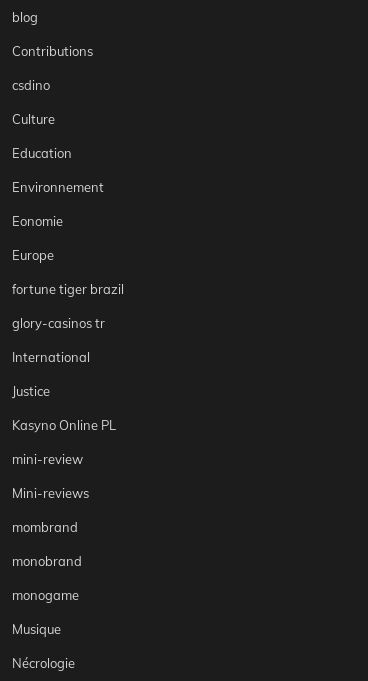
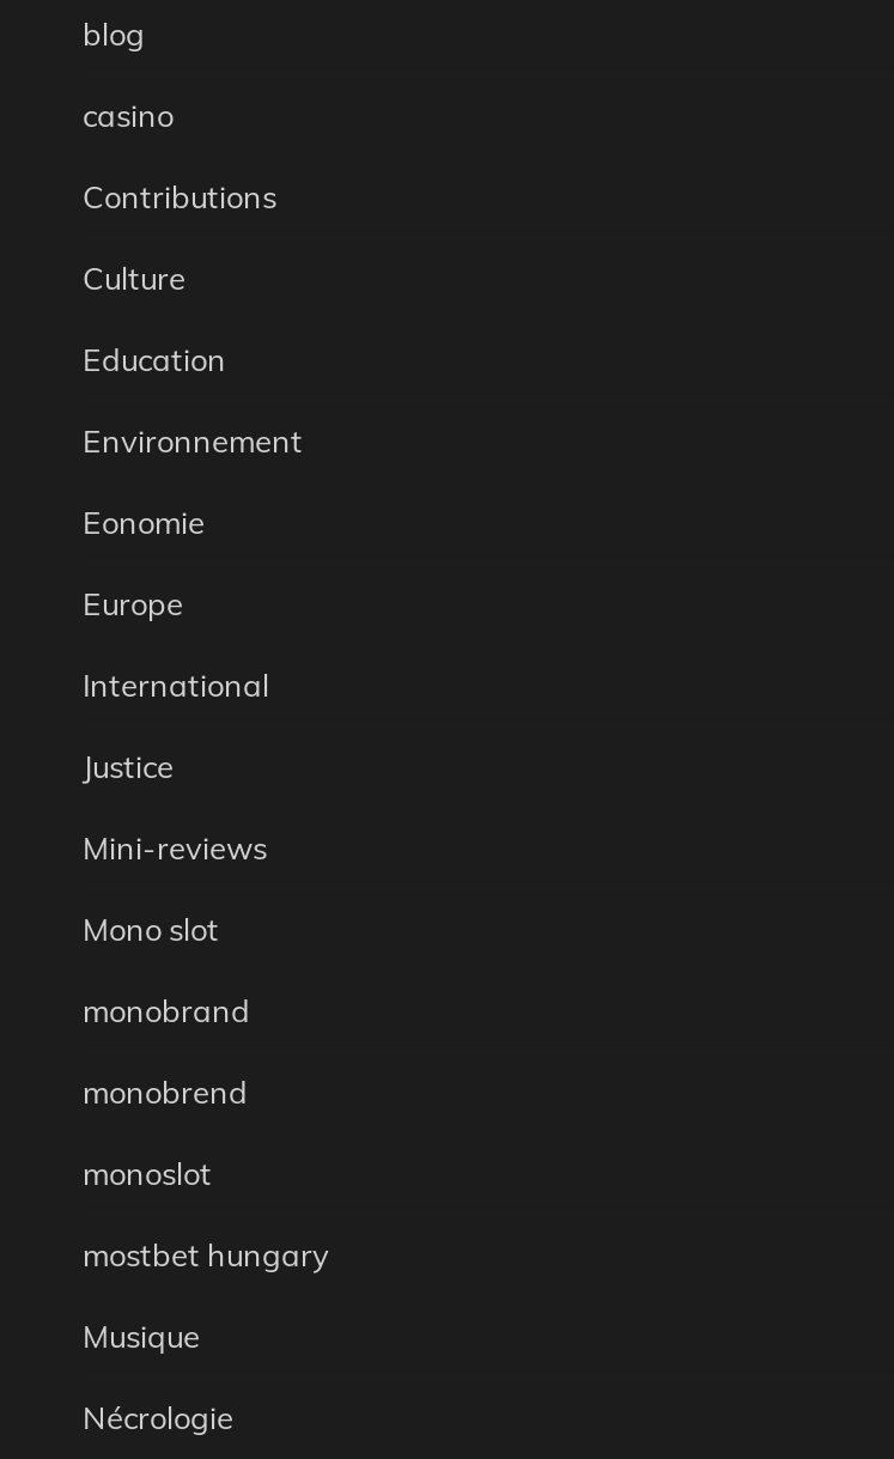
+ casino

moved down: Contributions

- csdino

- fortune tiger brazil
- glory-casinos tr

- Kasyno Online PL
- mini-review

moved up: Mini-reviews

- mombrand
+ Mono slot

moved up: monobrand

- monogame
+ monobrend
+ monoslot
+ mostbet hungary
